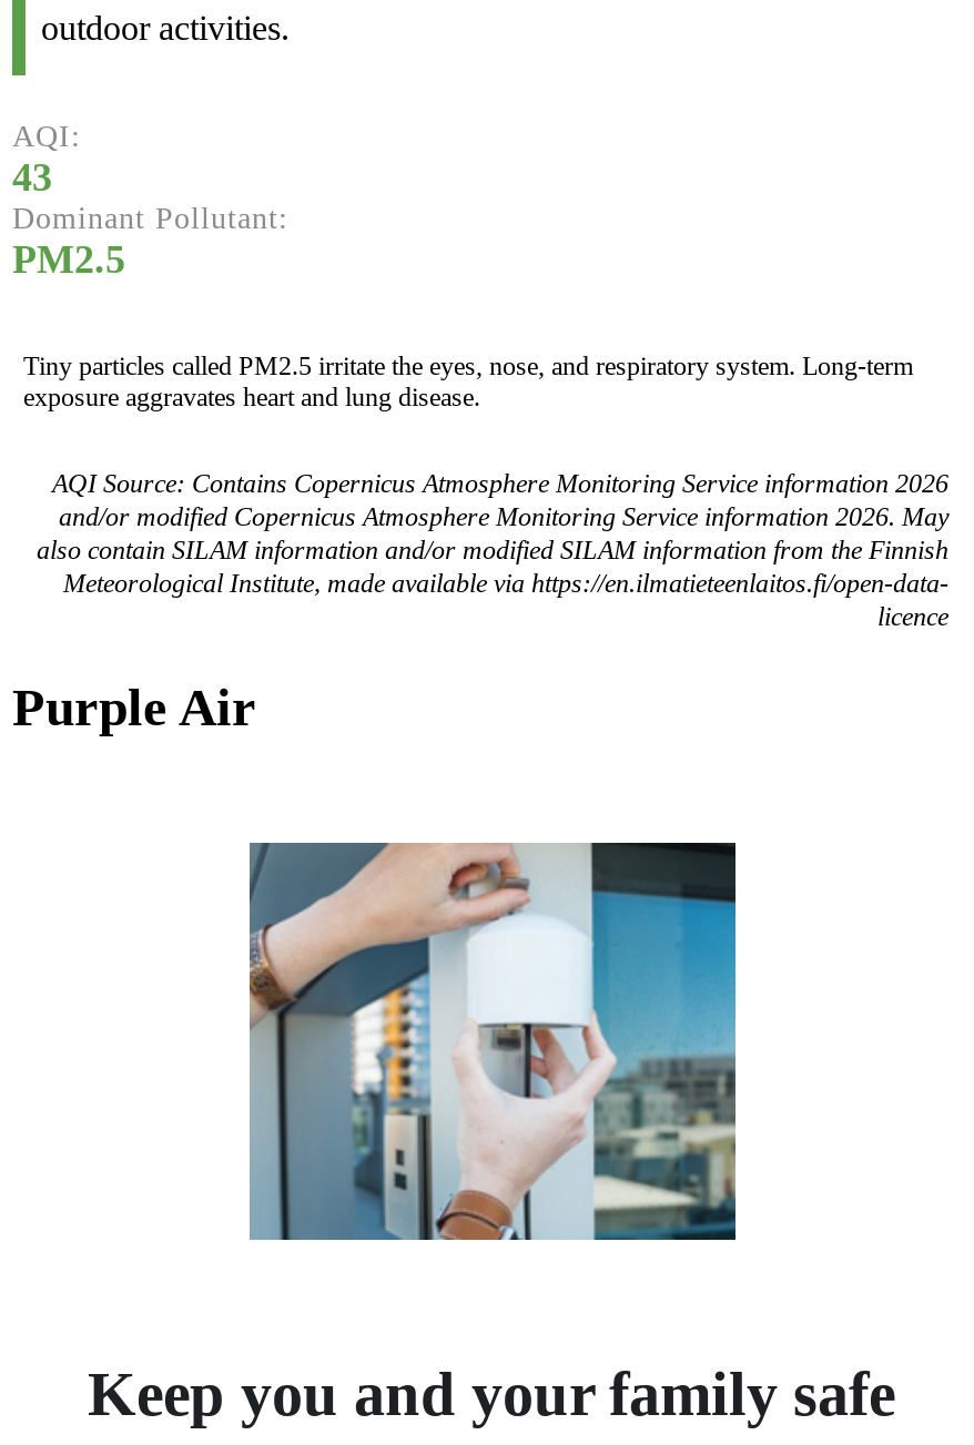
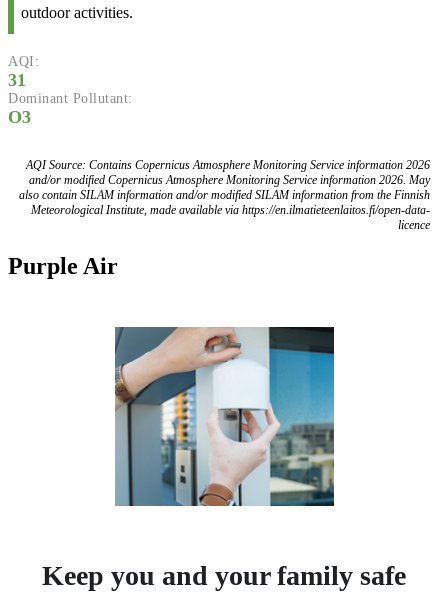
- 43
+ 31

- PM2.5
- Tiny particles called PM2.5 irritate the eyes, nose, and respiratory system. Long-term
- exposure aggravates heart and lung disease.
+ O3
